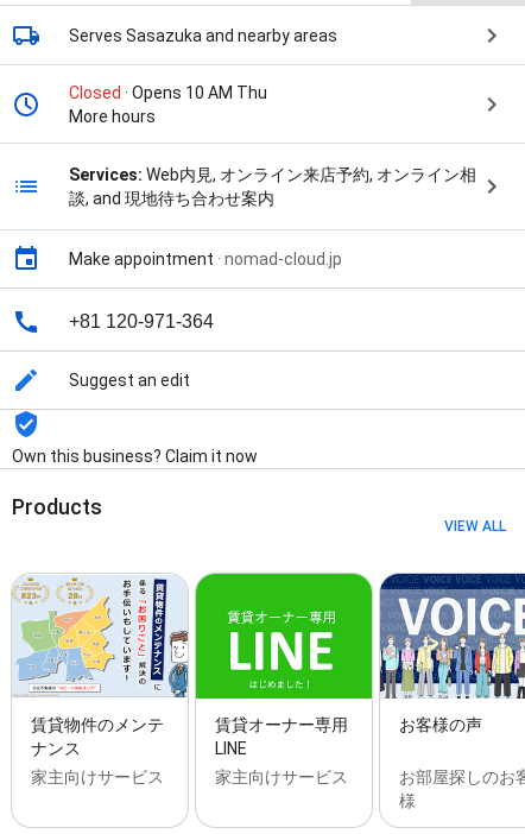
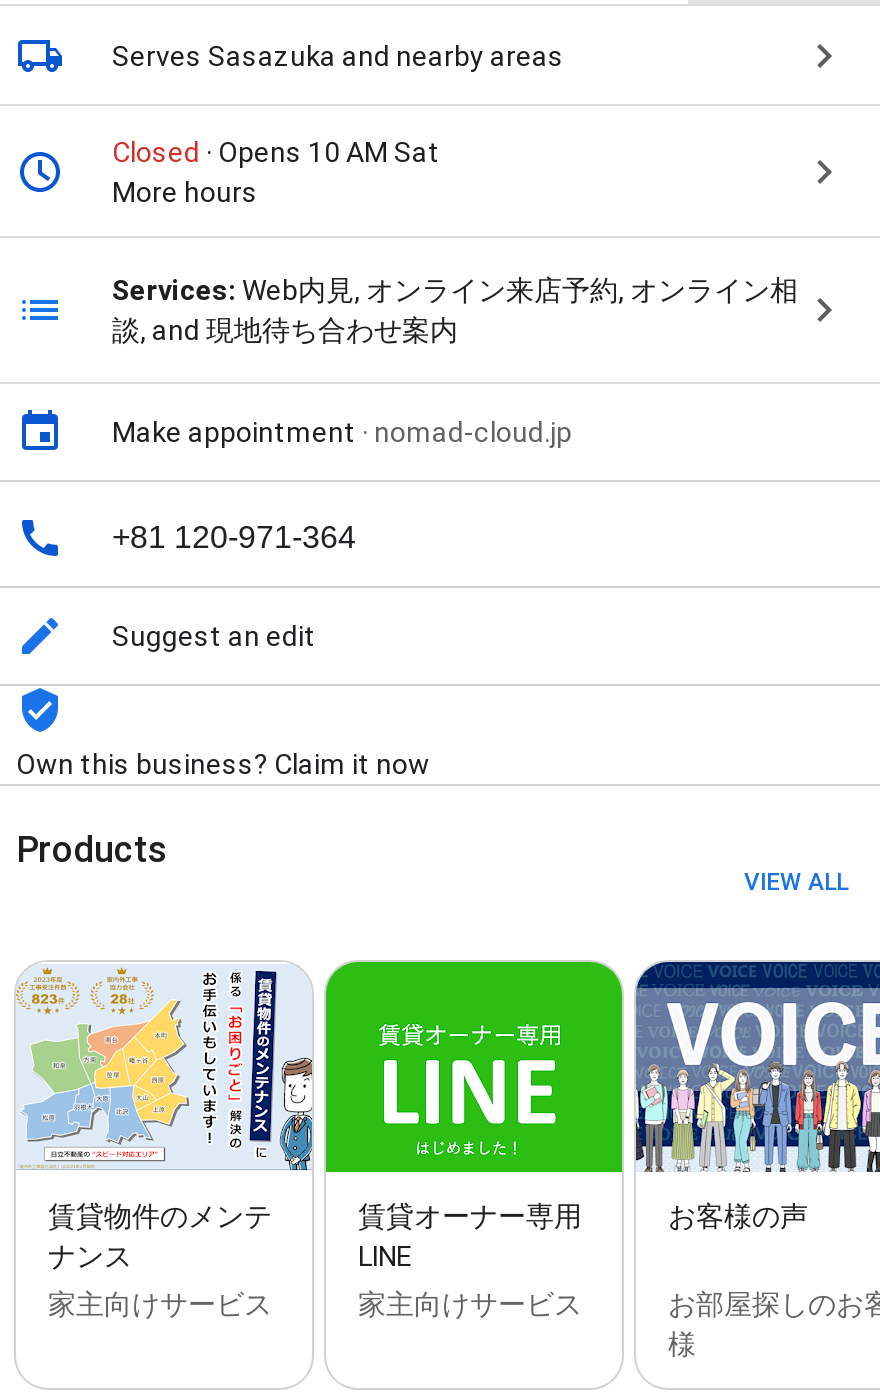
- Closed · Opens 10 AM Thu
+ Closed · Opens 10 AM Sat
